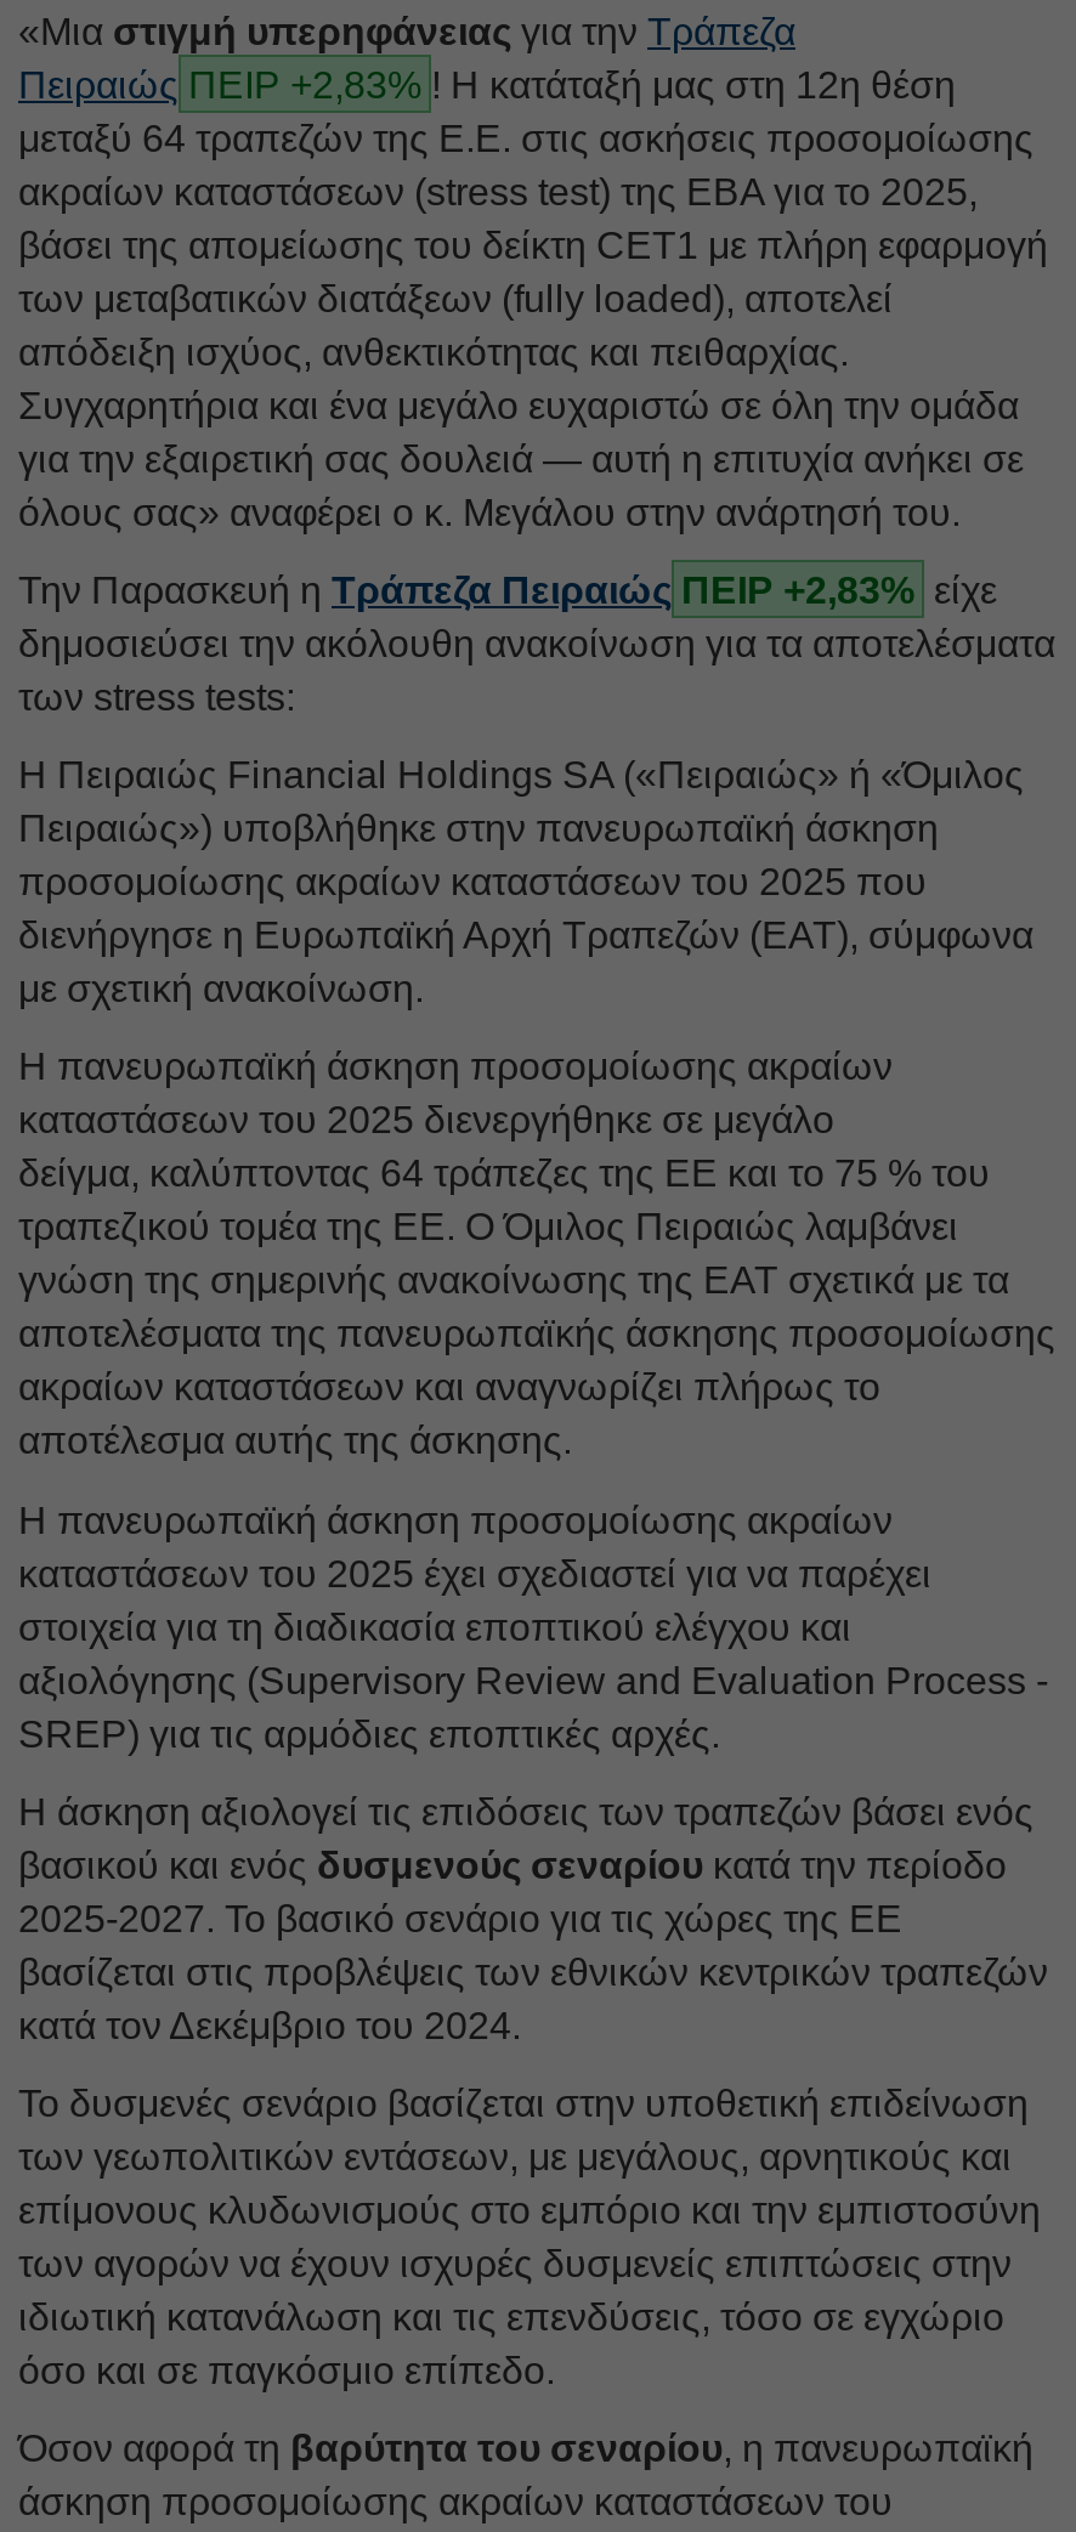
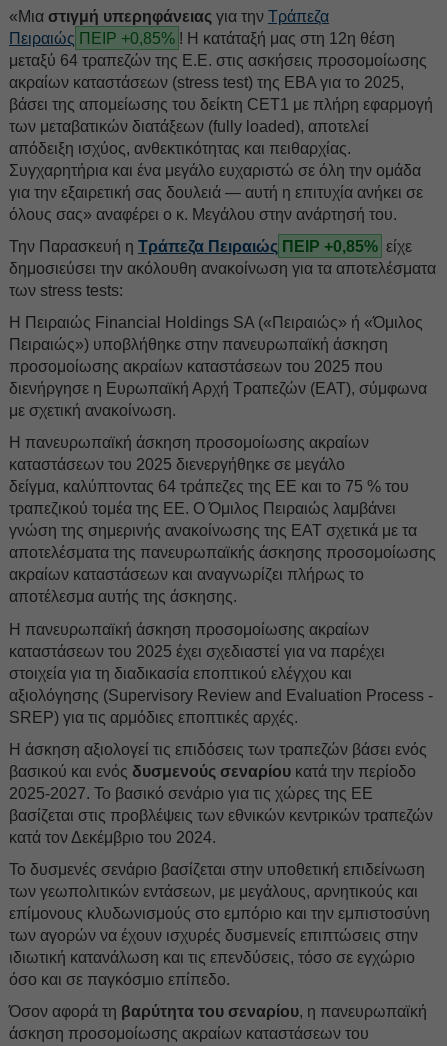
- Πειραιώς ΠΕΙΡ +2,83% ! Η κατάταξή μας στη 12η θέση
+ Πειραιώς ΠΕΙΡ +0,85% ! Η κατάταξή μας στη 12η θέση

- Την Παρασκευή η Τράπεζα Πειραιώς ΠΕΙΡ +2,83% είχε
+ Την Παρασκευή η Τράπεζα Πειραιώς ΠΕΙΡ +0,85% είχε
